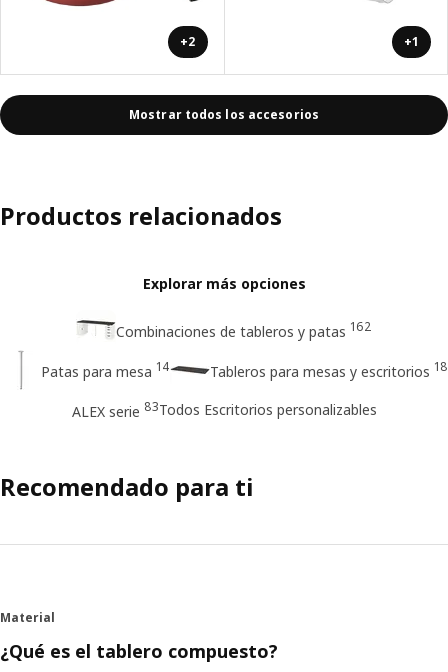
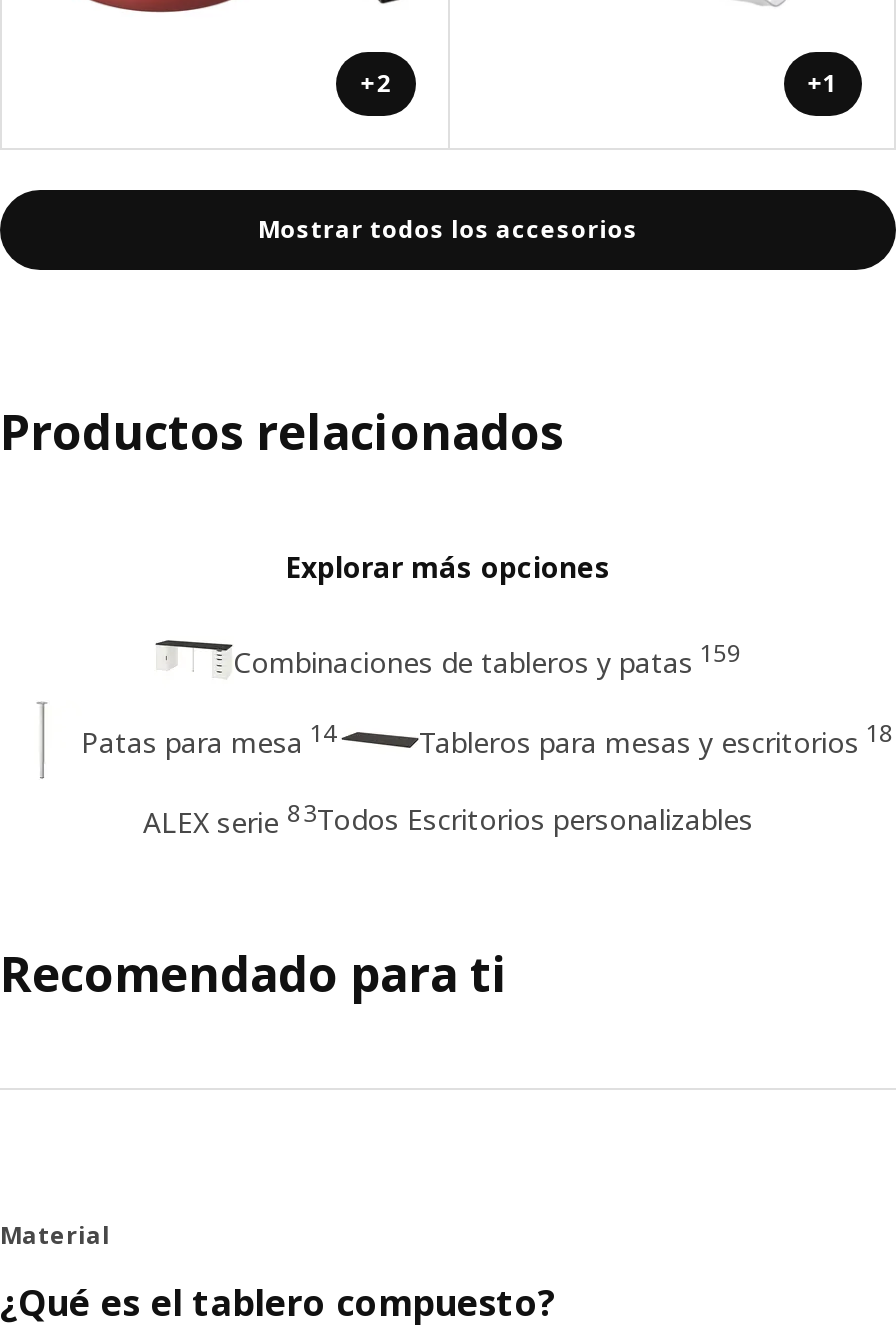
- Combinaciones de tableros y patas 162
+ Combinaciones de tableros y patas 159
